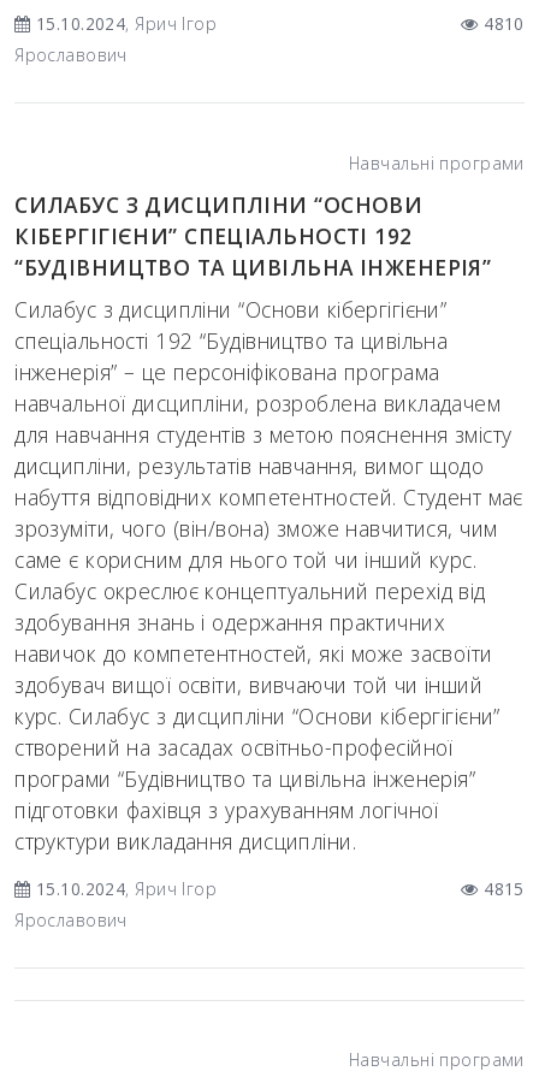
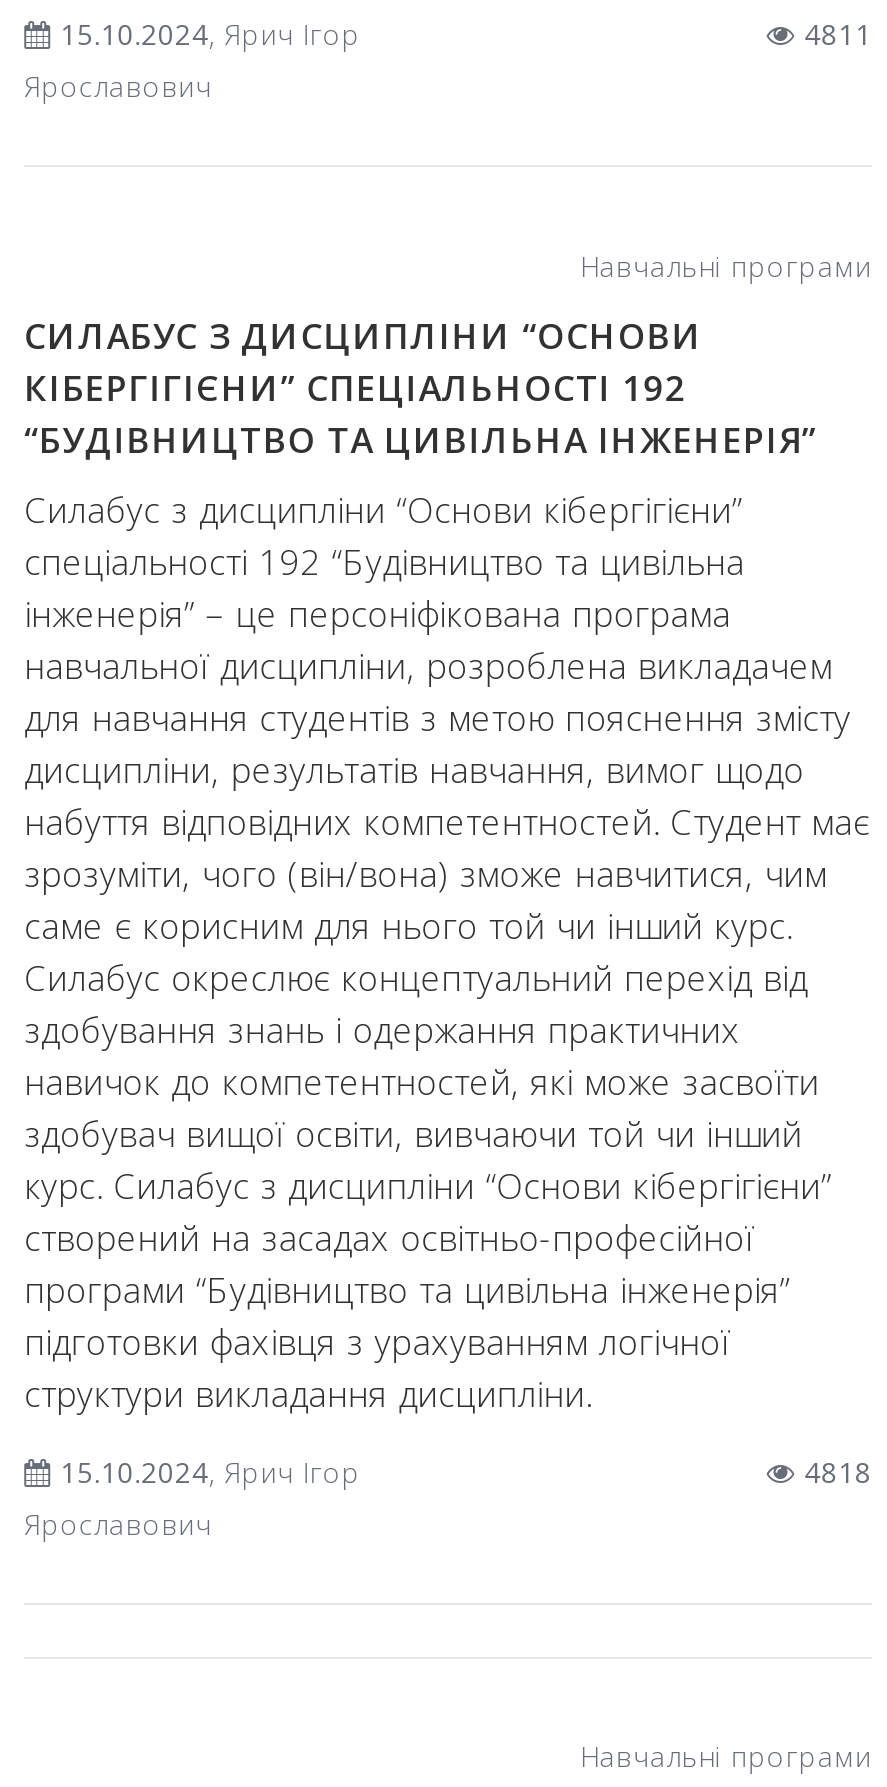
- 4810
+ 4811

- 4815
+ 4818
